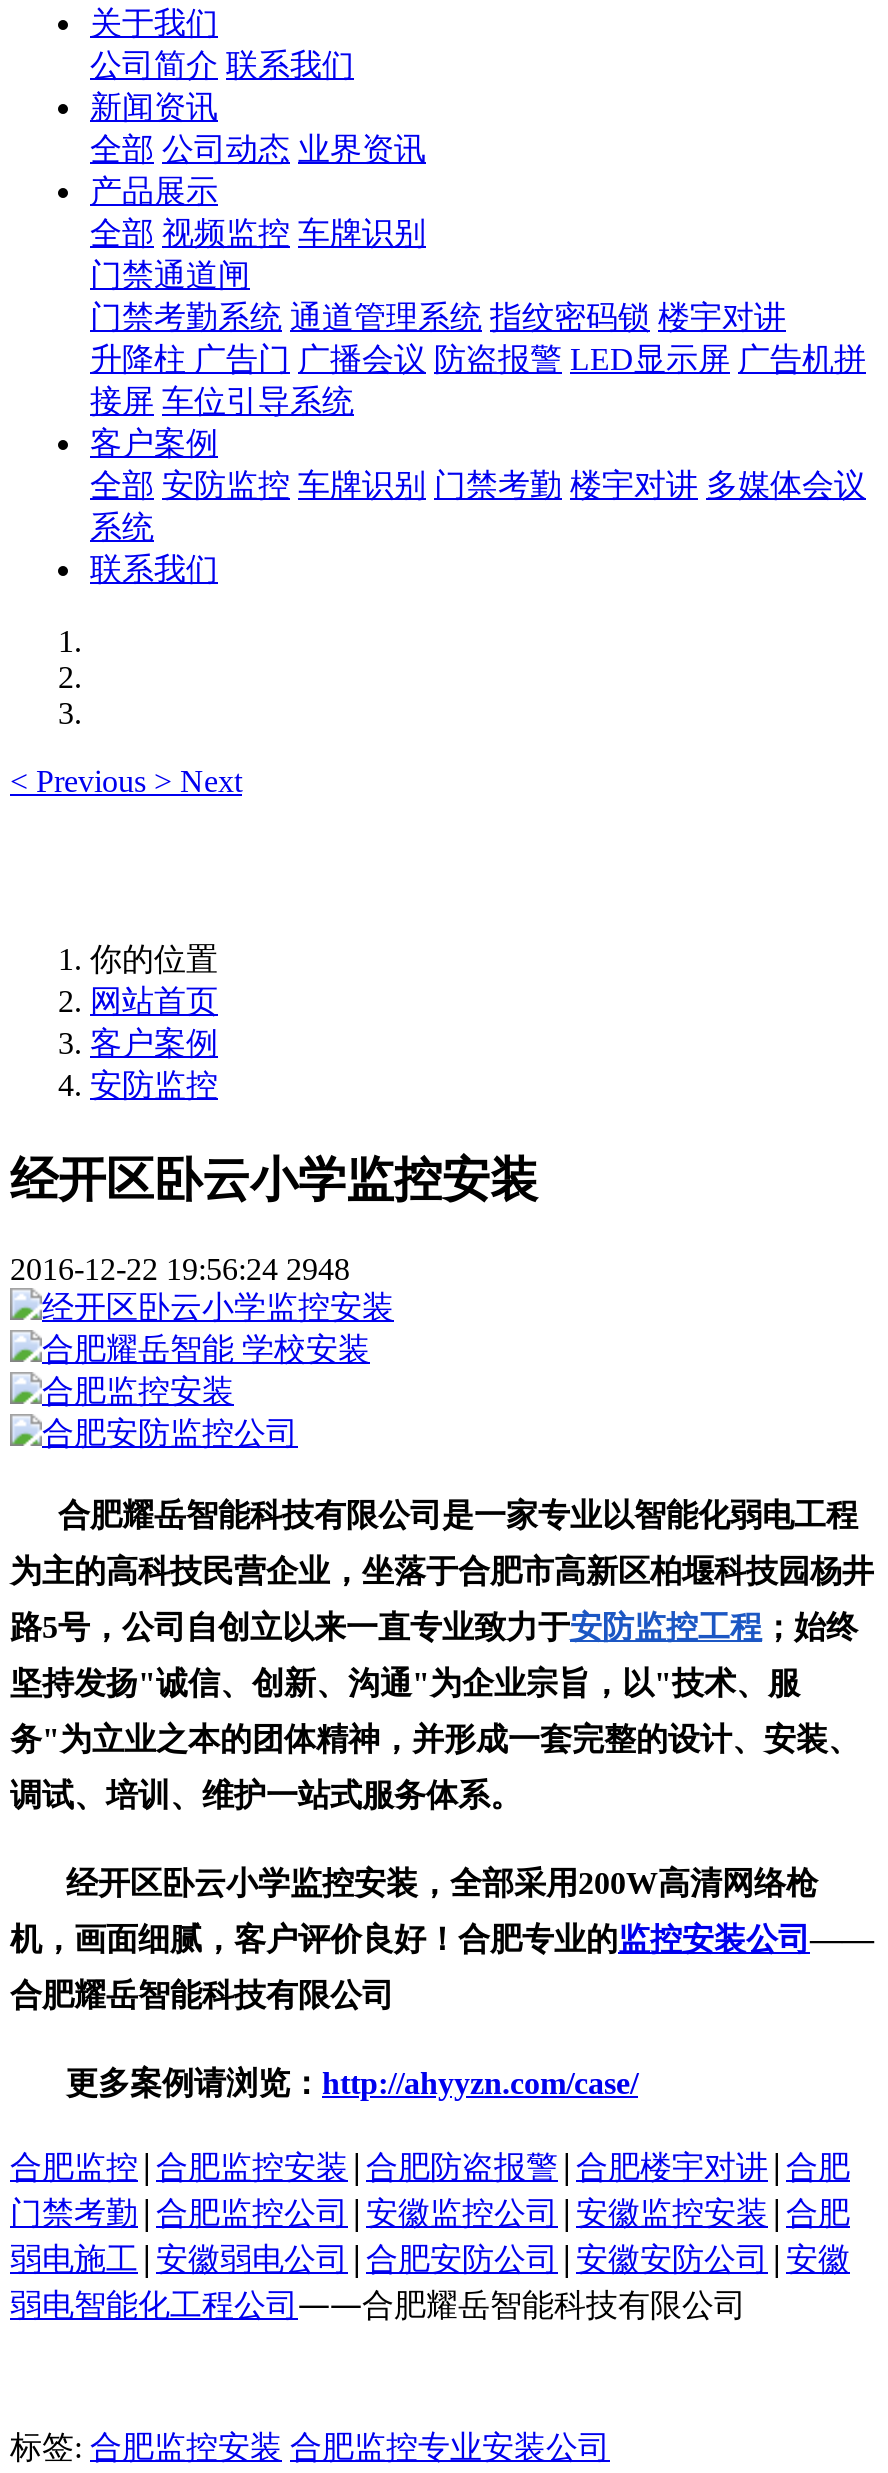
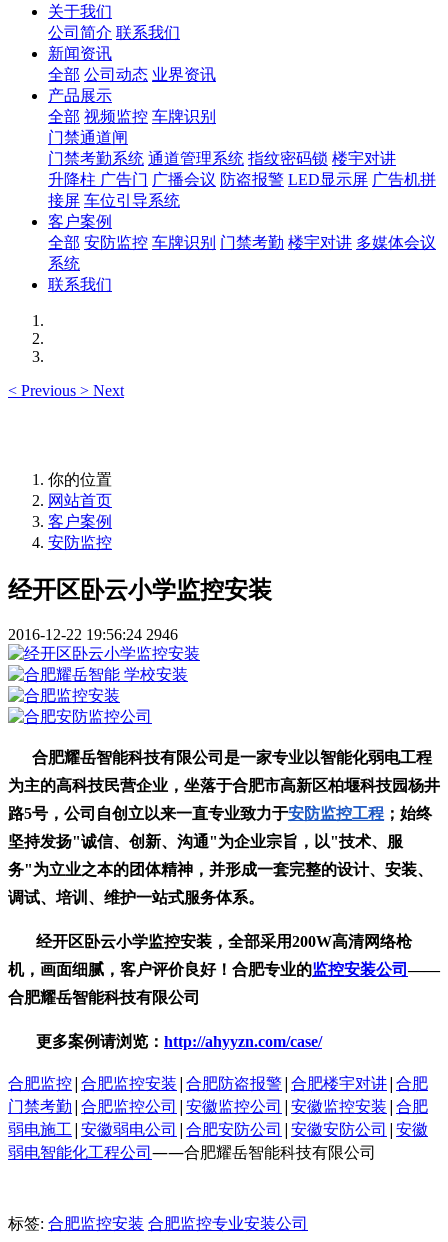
- 2016-12-22 19:56:24 2948
+ 2016-12-22 19:56:24 2946
